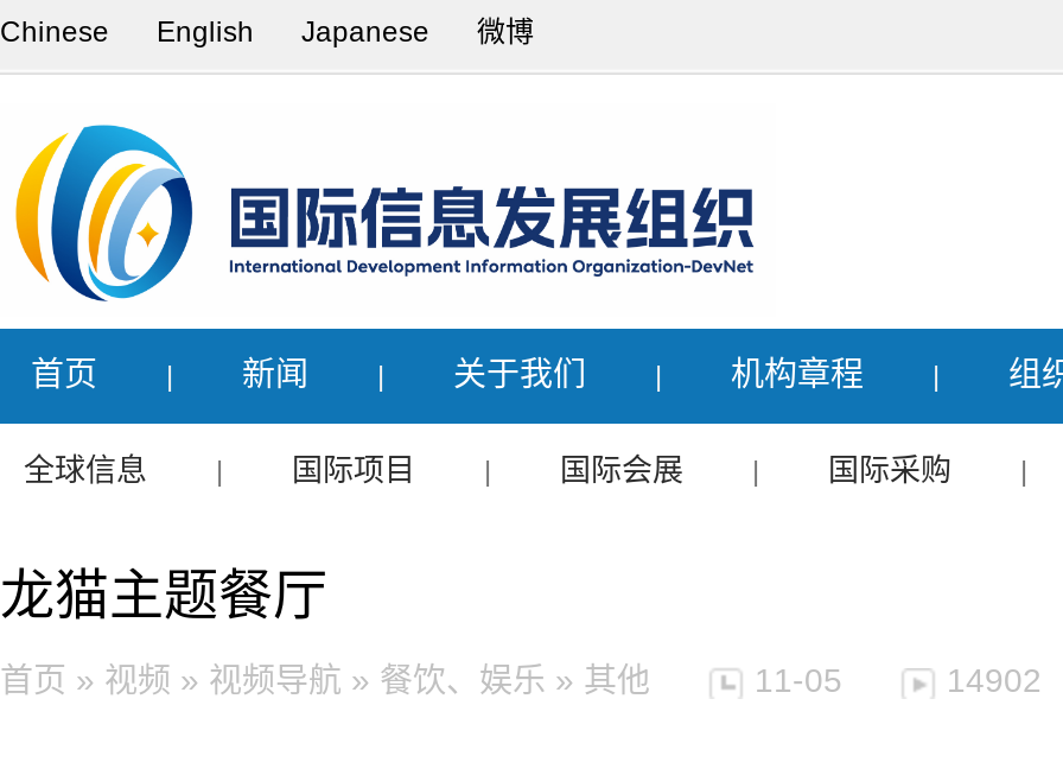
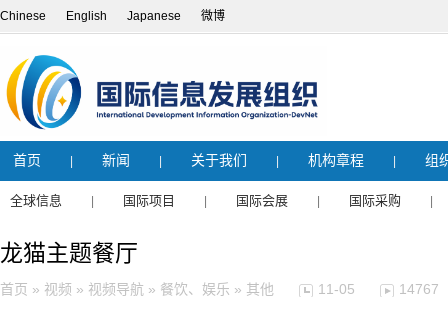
- 14902
+ 14767
